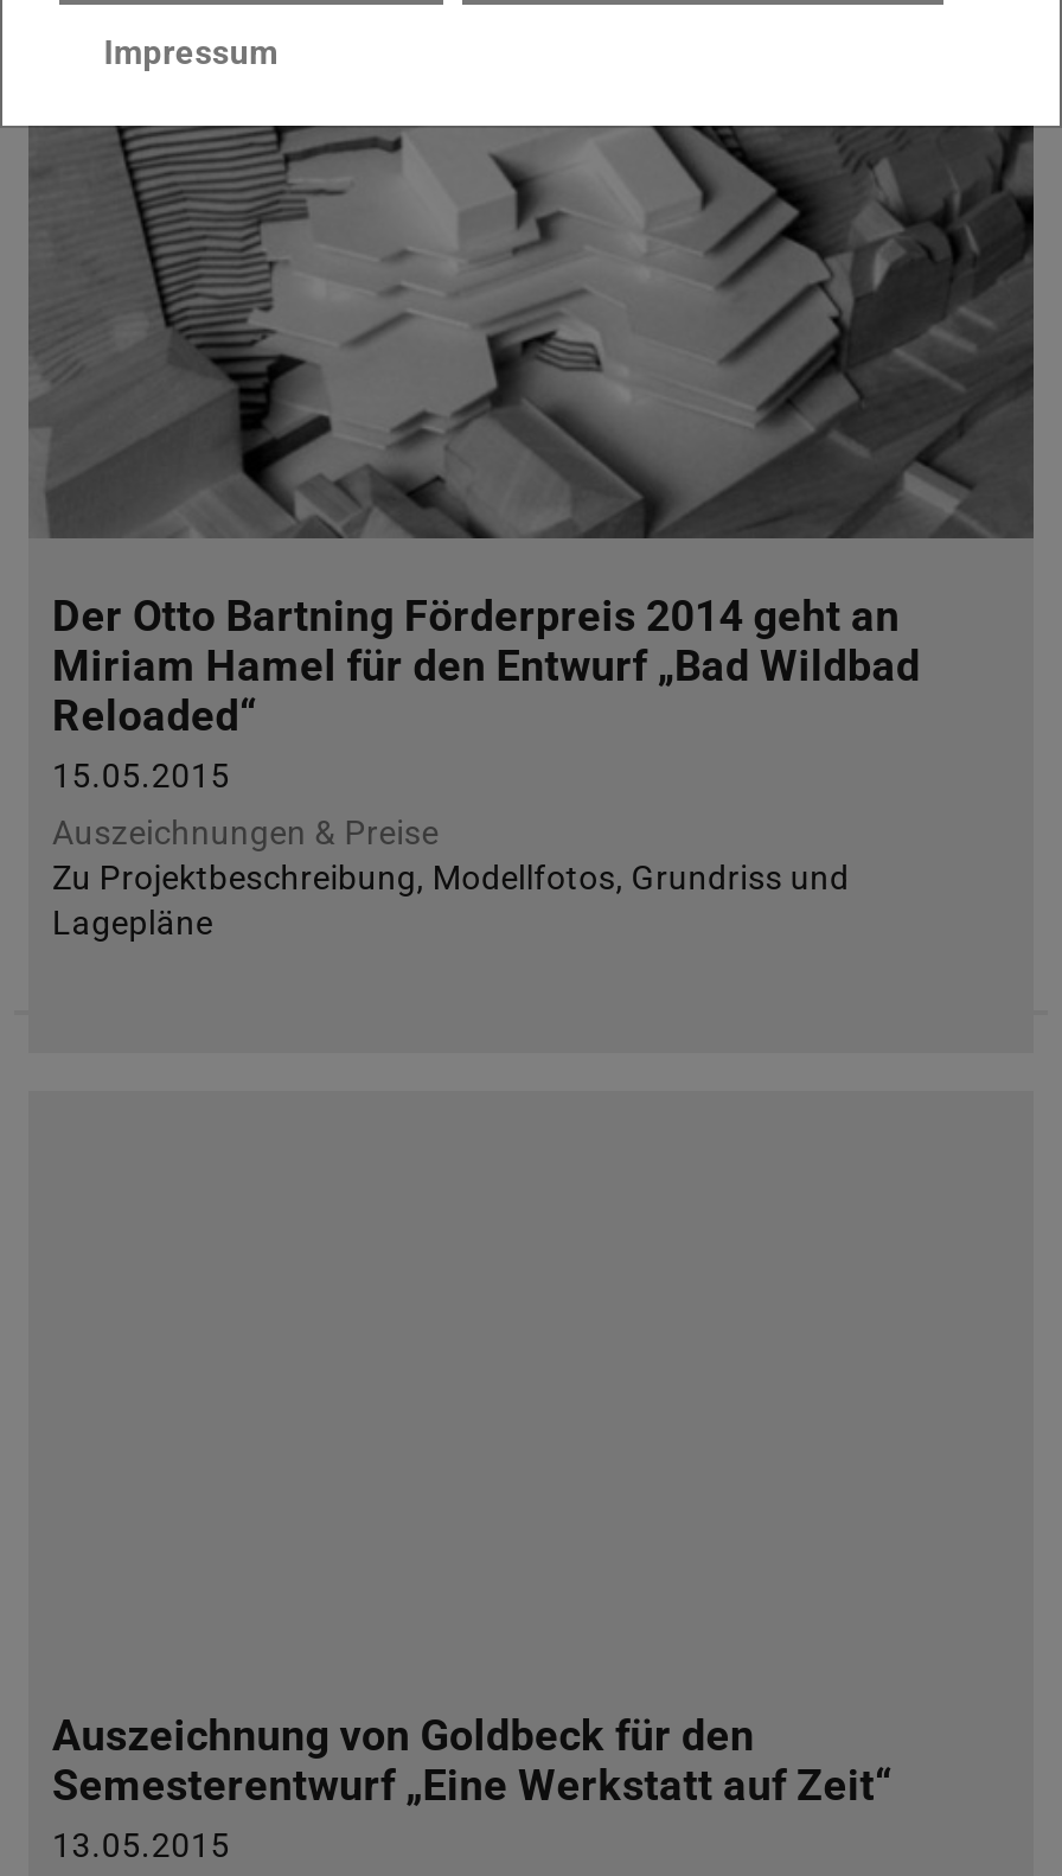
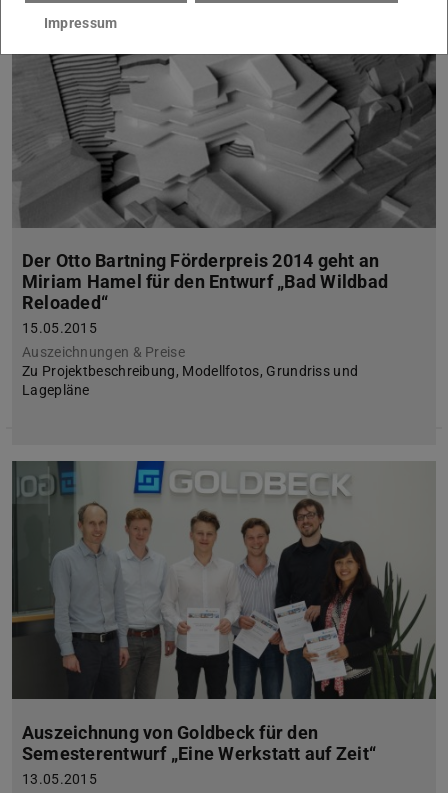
+ [image]
